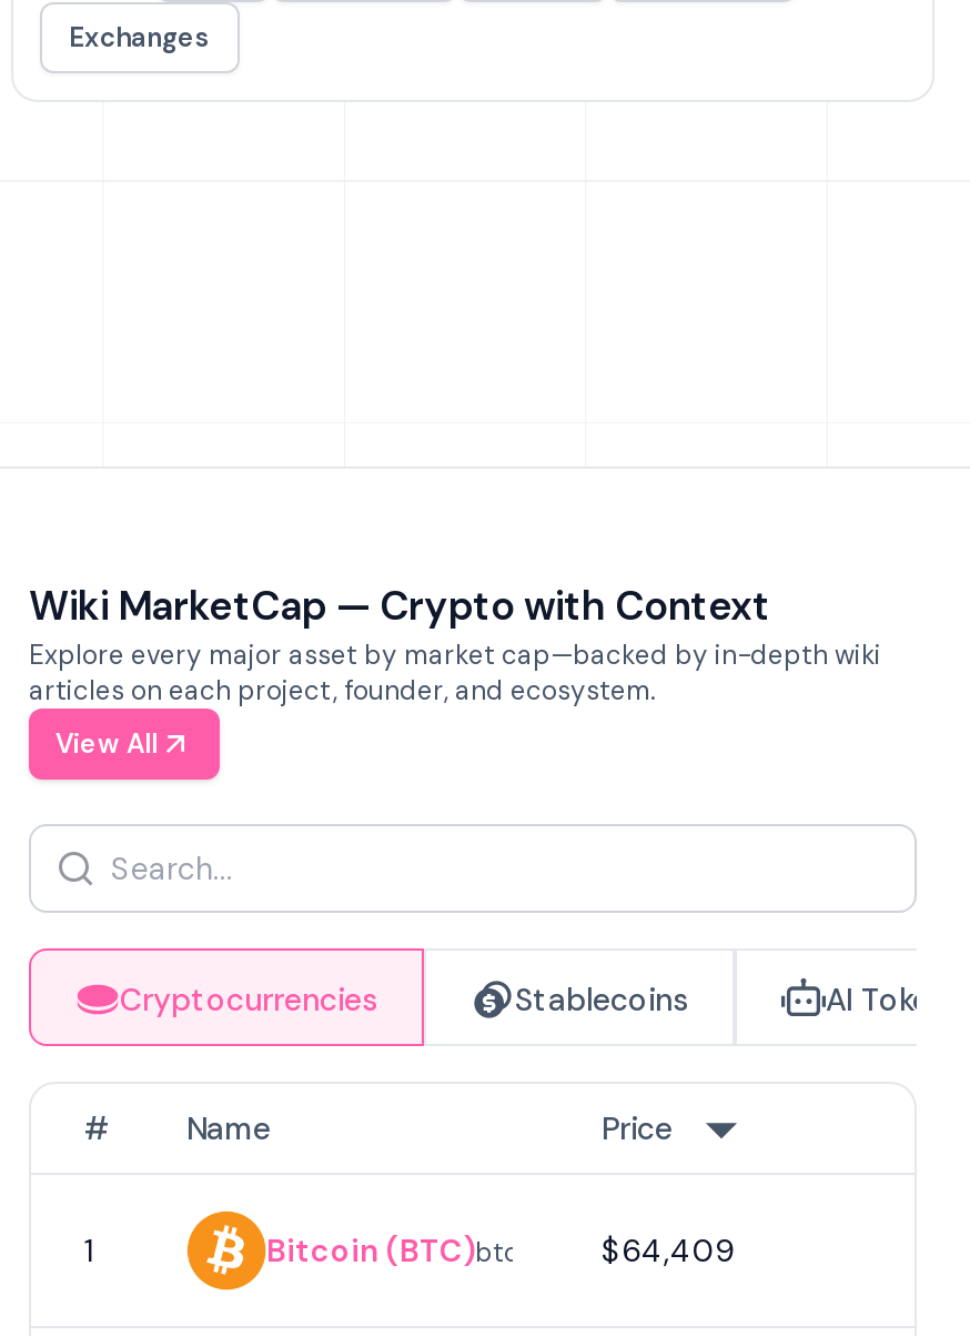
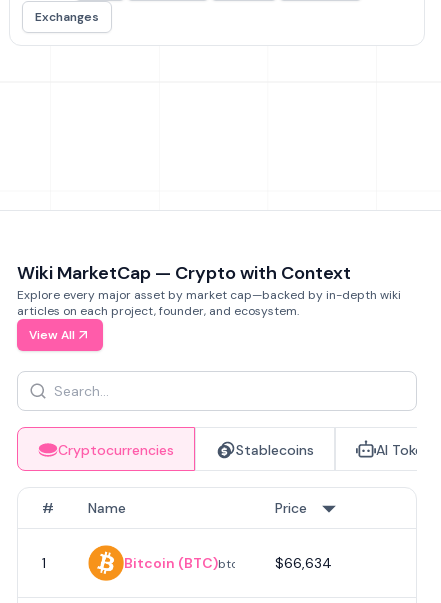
- $64,409
+ $66,634
